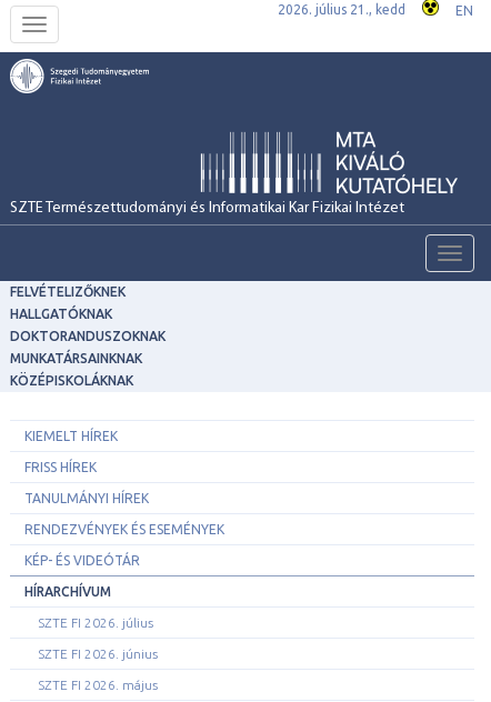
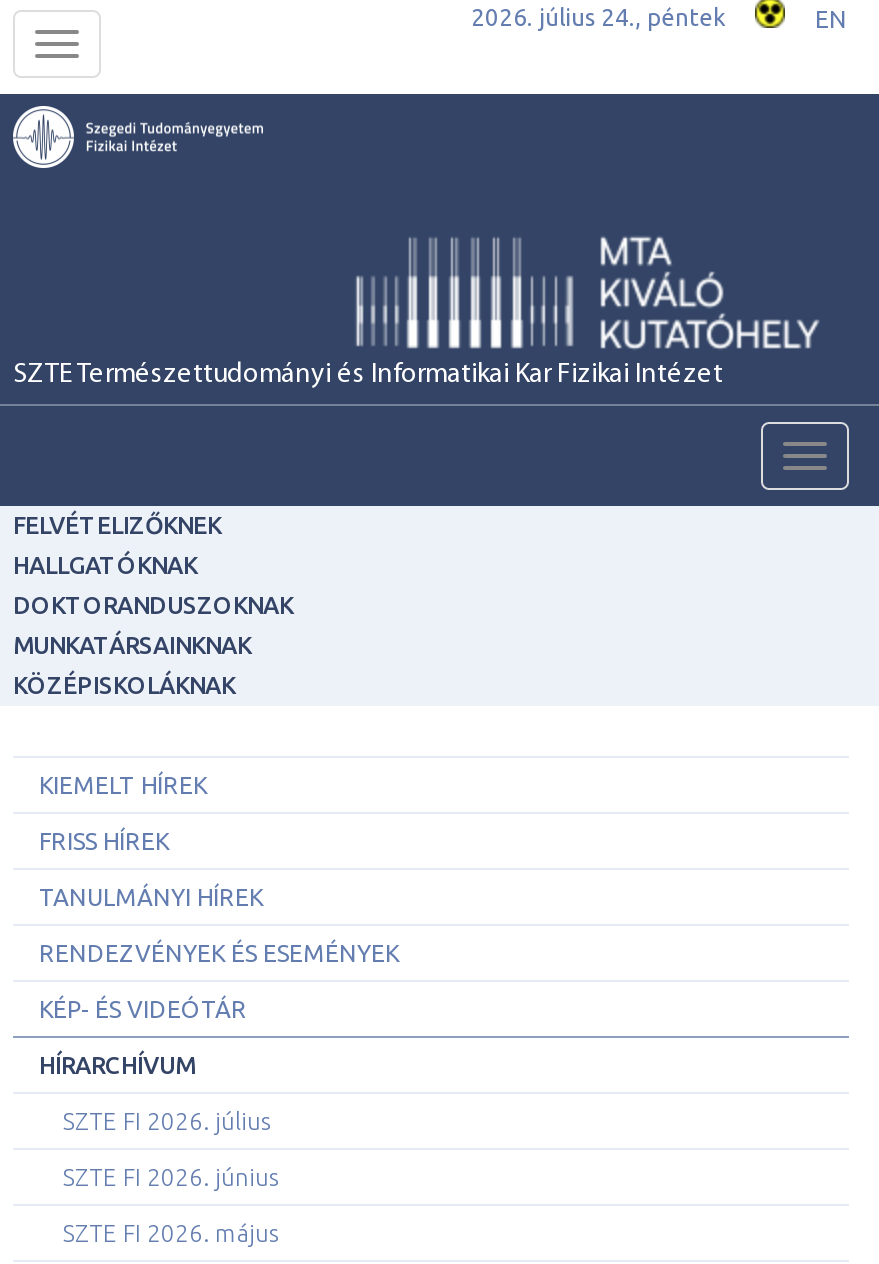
- 2026. július 21., kedd
+ 2026. július 24., péntek
